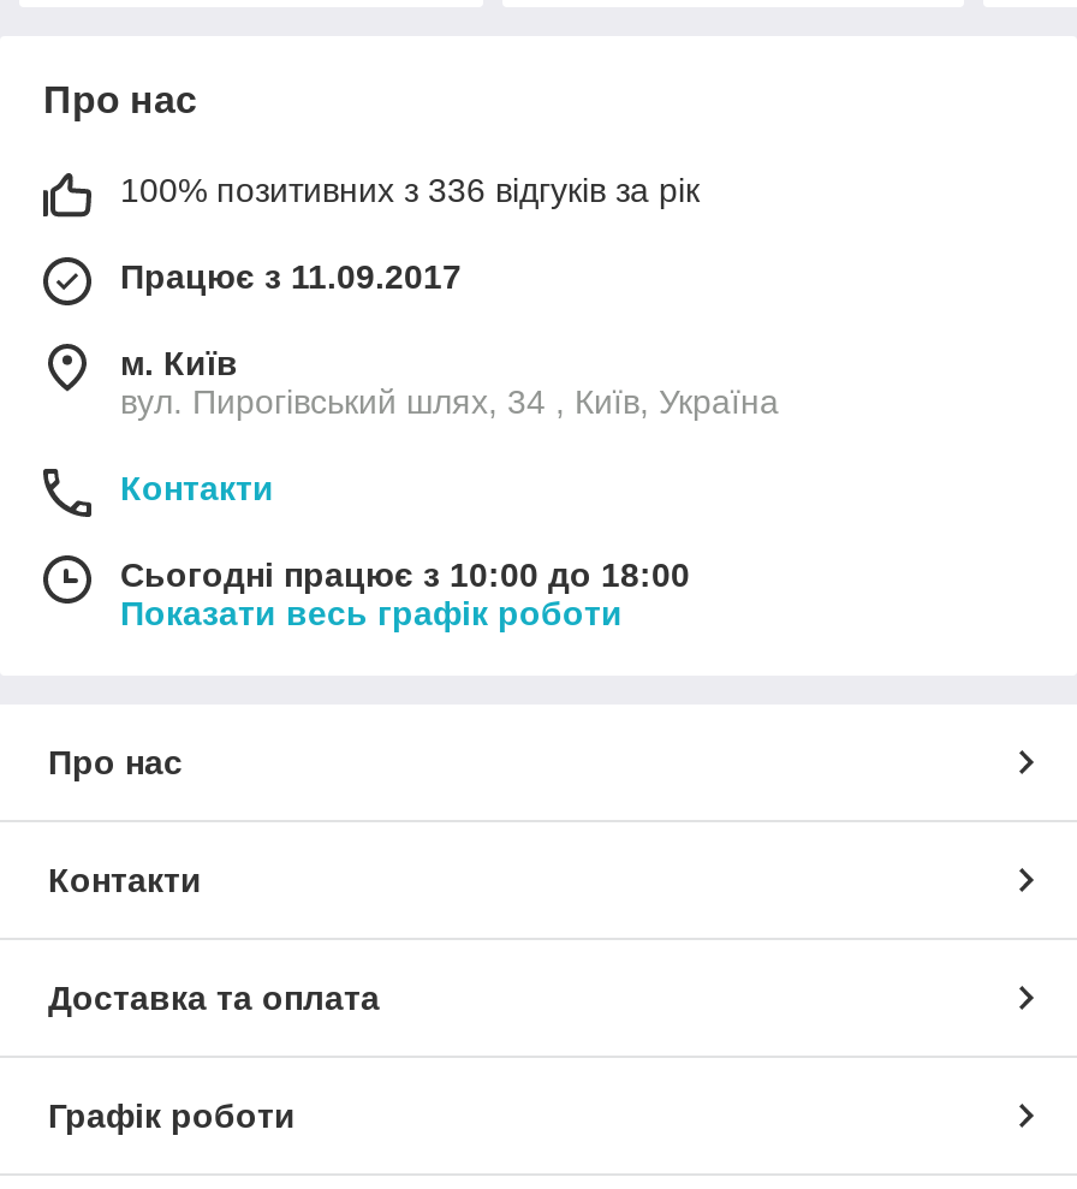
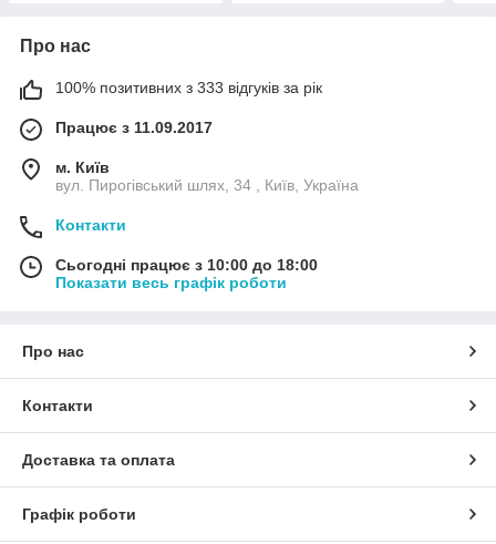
- 100% позитивних з 336 відгуків за рік
+ 100% позитивних з 333 відгуків за рік
